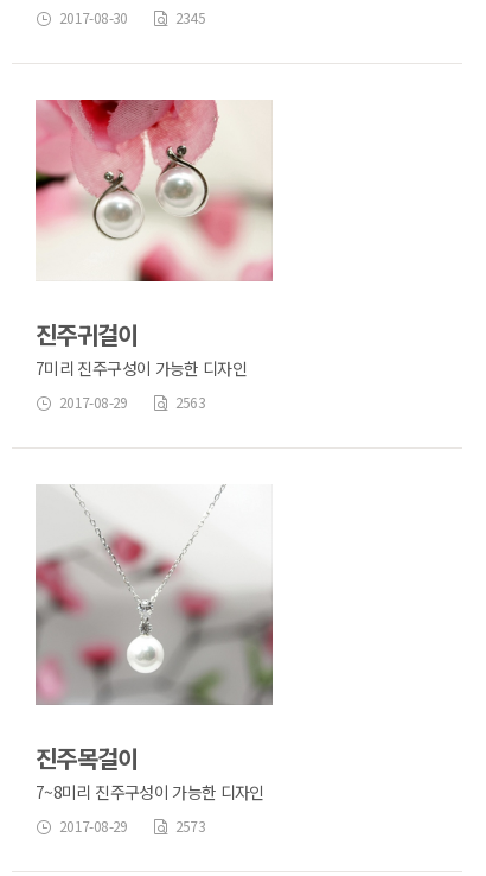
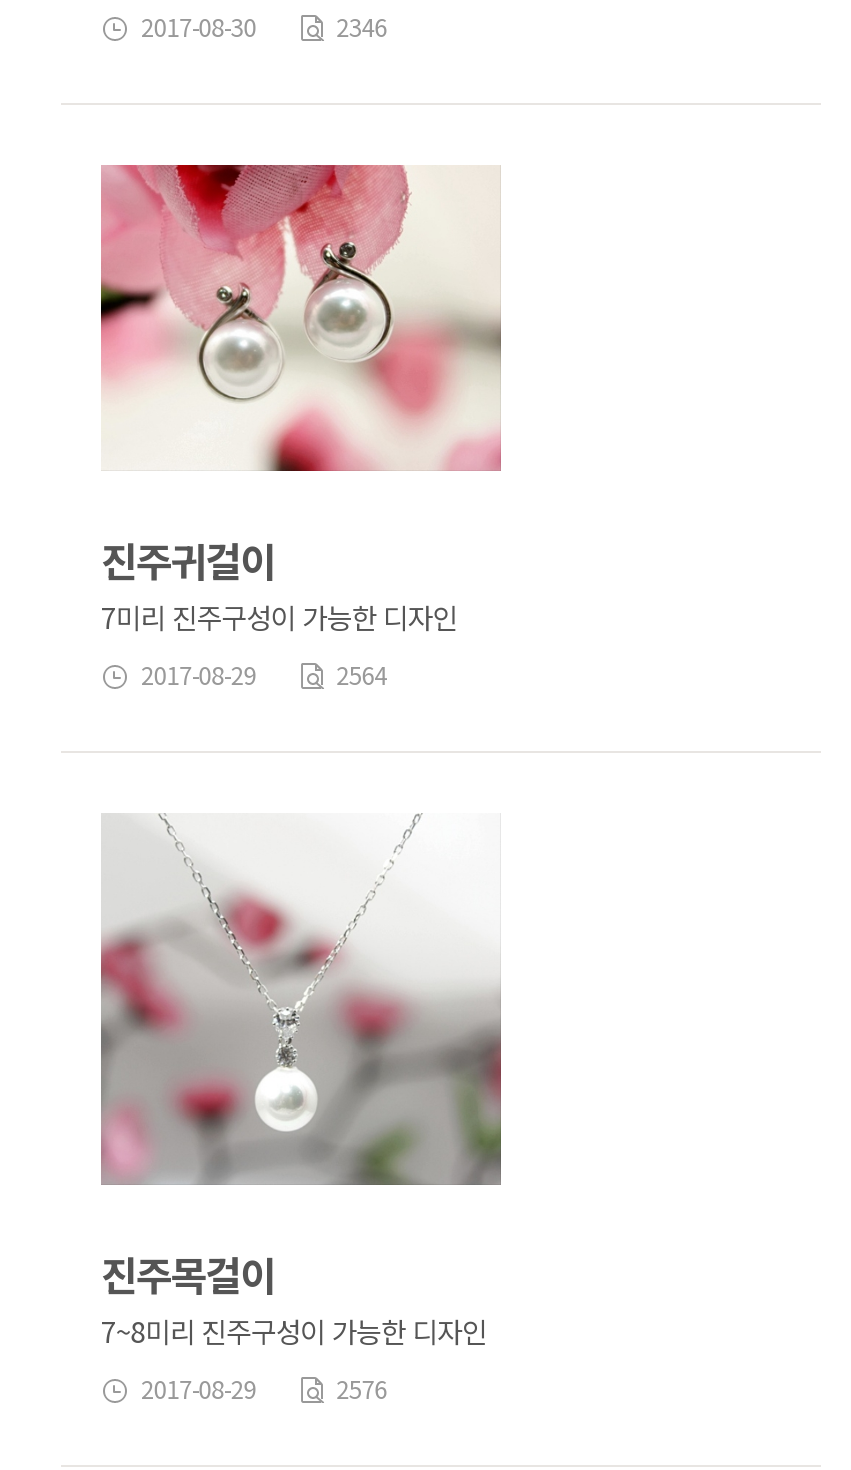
- 2345
+ 2346

- 2563
+ 2564

- 2573
+ 2576
